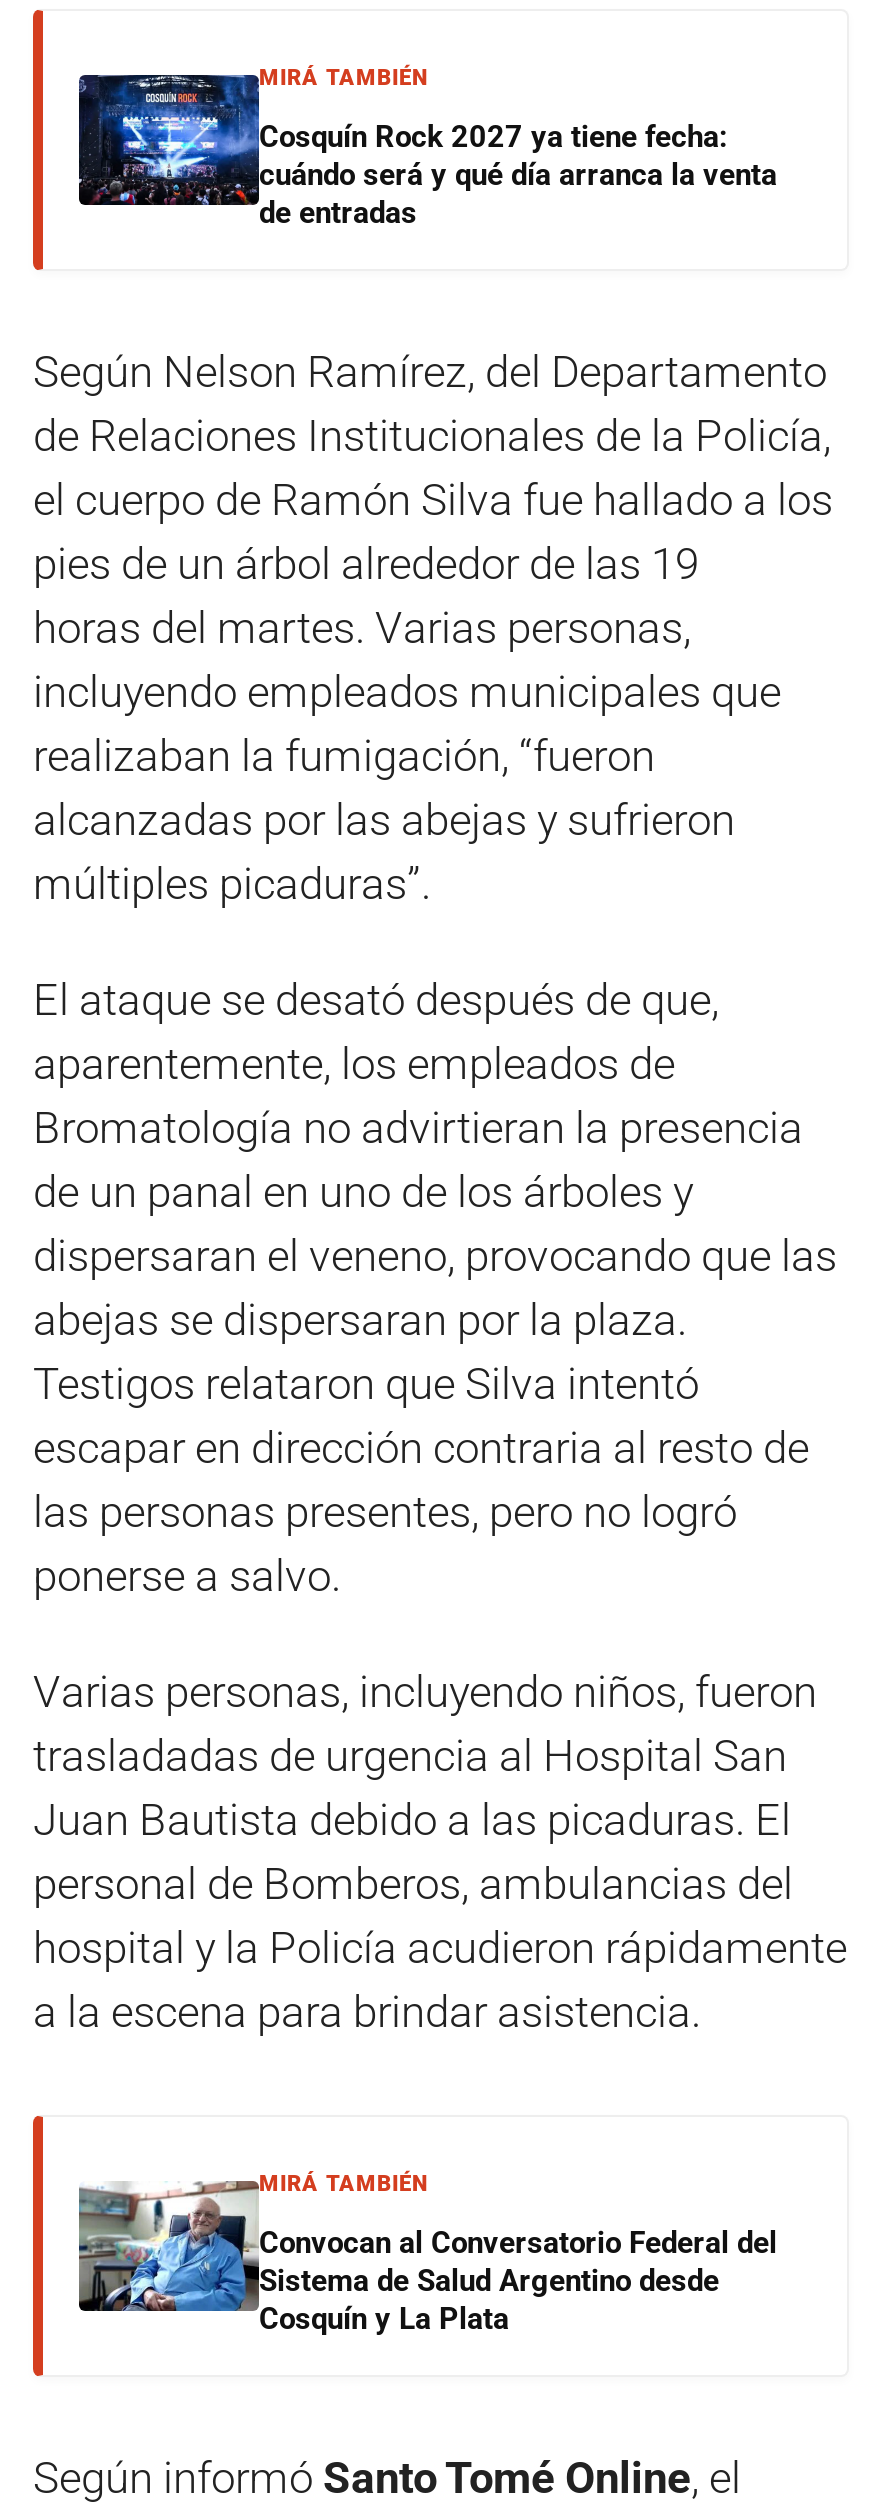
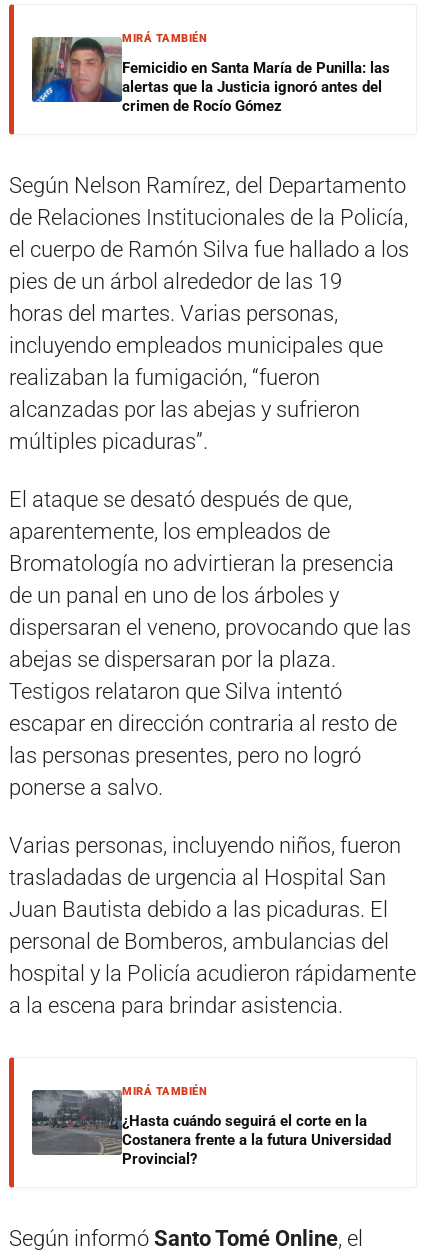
- [image]
- Cosquín Rock 2027 ya tiene fecha:
- cuándo será y qué día arranca la venta
- de entradas
+ [image]
+ Femicidio en Santa María de Punilla: las
+ alertas que la Justicia ignoró antes del
+ crimen de Rocío Gómez

- [image]
- Convocan al Conversatorio Federal del
- Sistema de Salud Argentino desde
- Cosquín y La Plata
+ [image]
+ ¿Hasta cuándo seguirá el corte en la
+ Costanera frente a la futura Universidad
+ Provincial?
